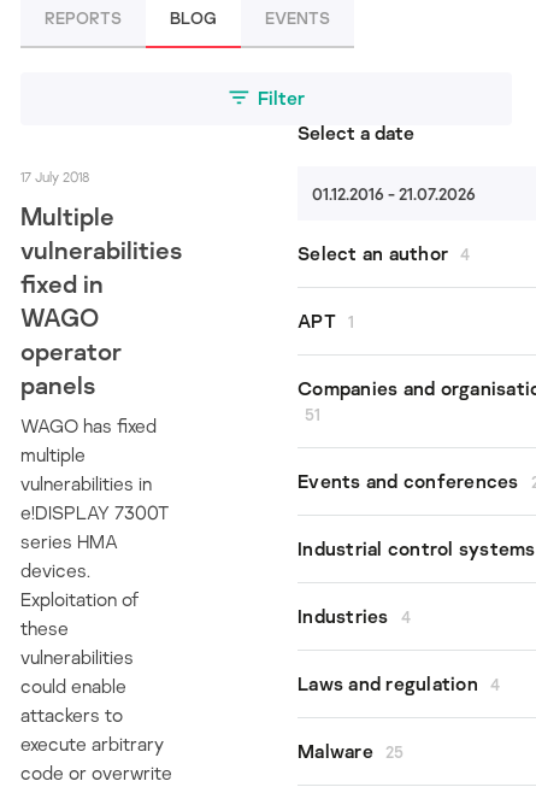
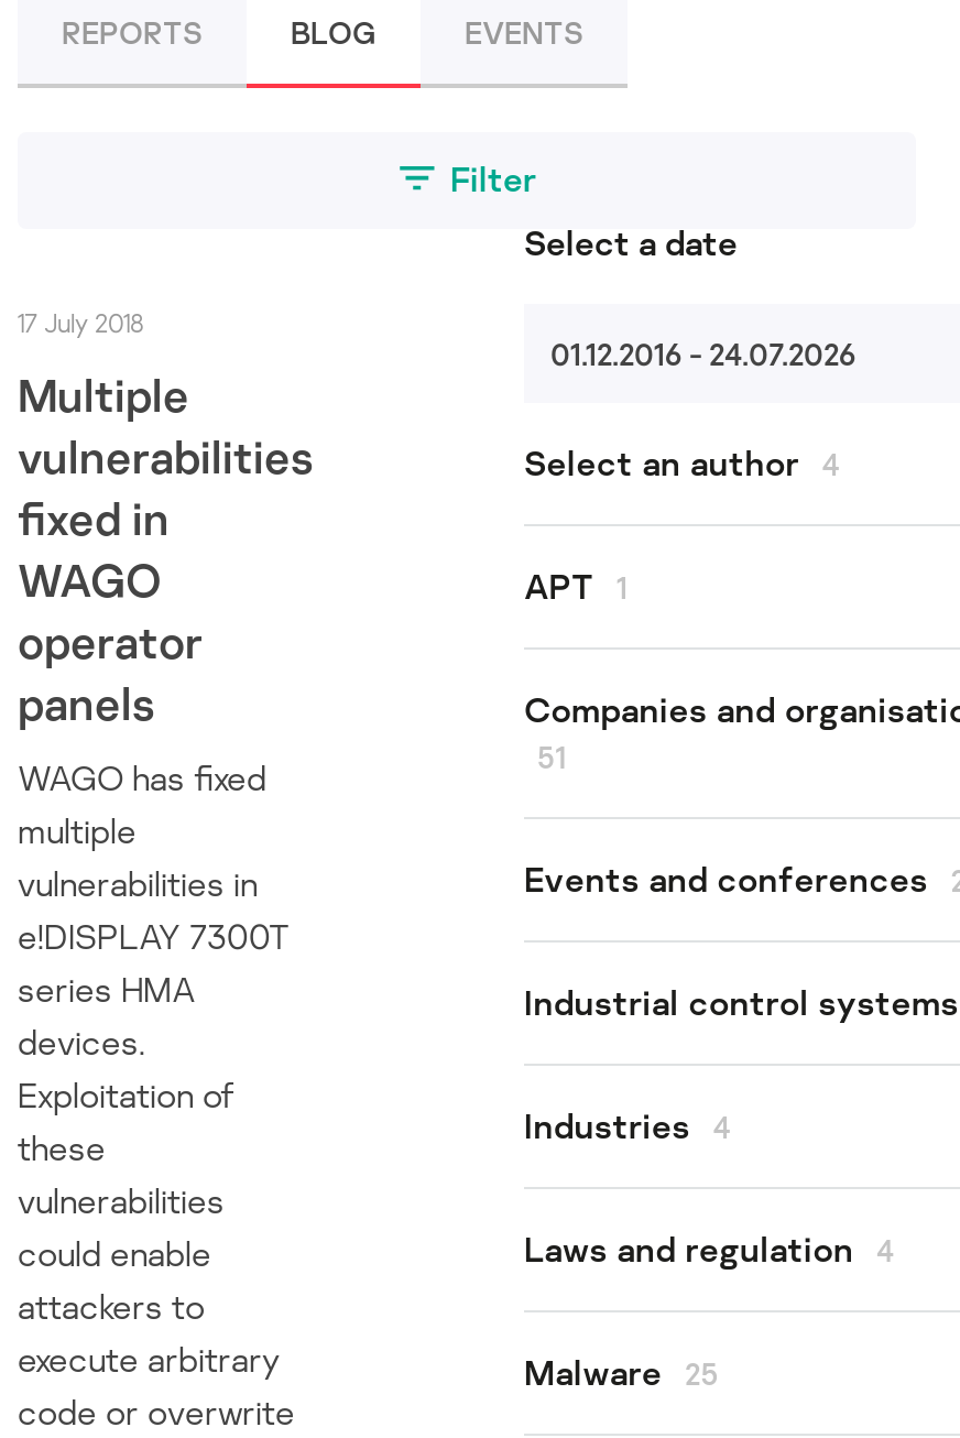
- 01.12.2016 - 21.07.2026
+ 01.12.2016 - 24.07.2026
